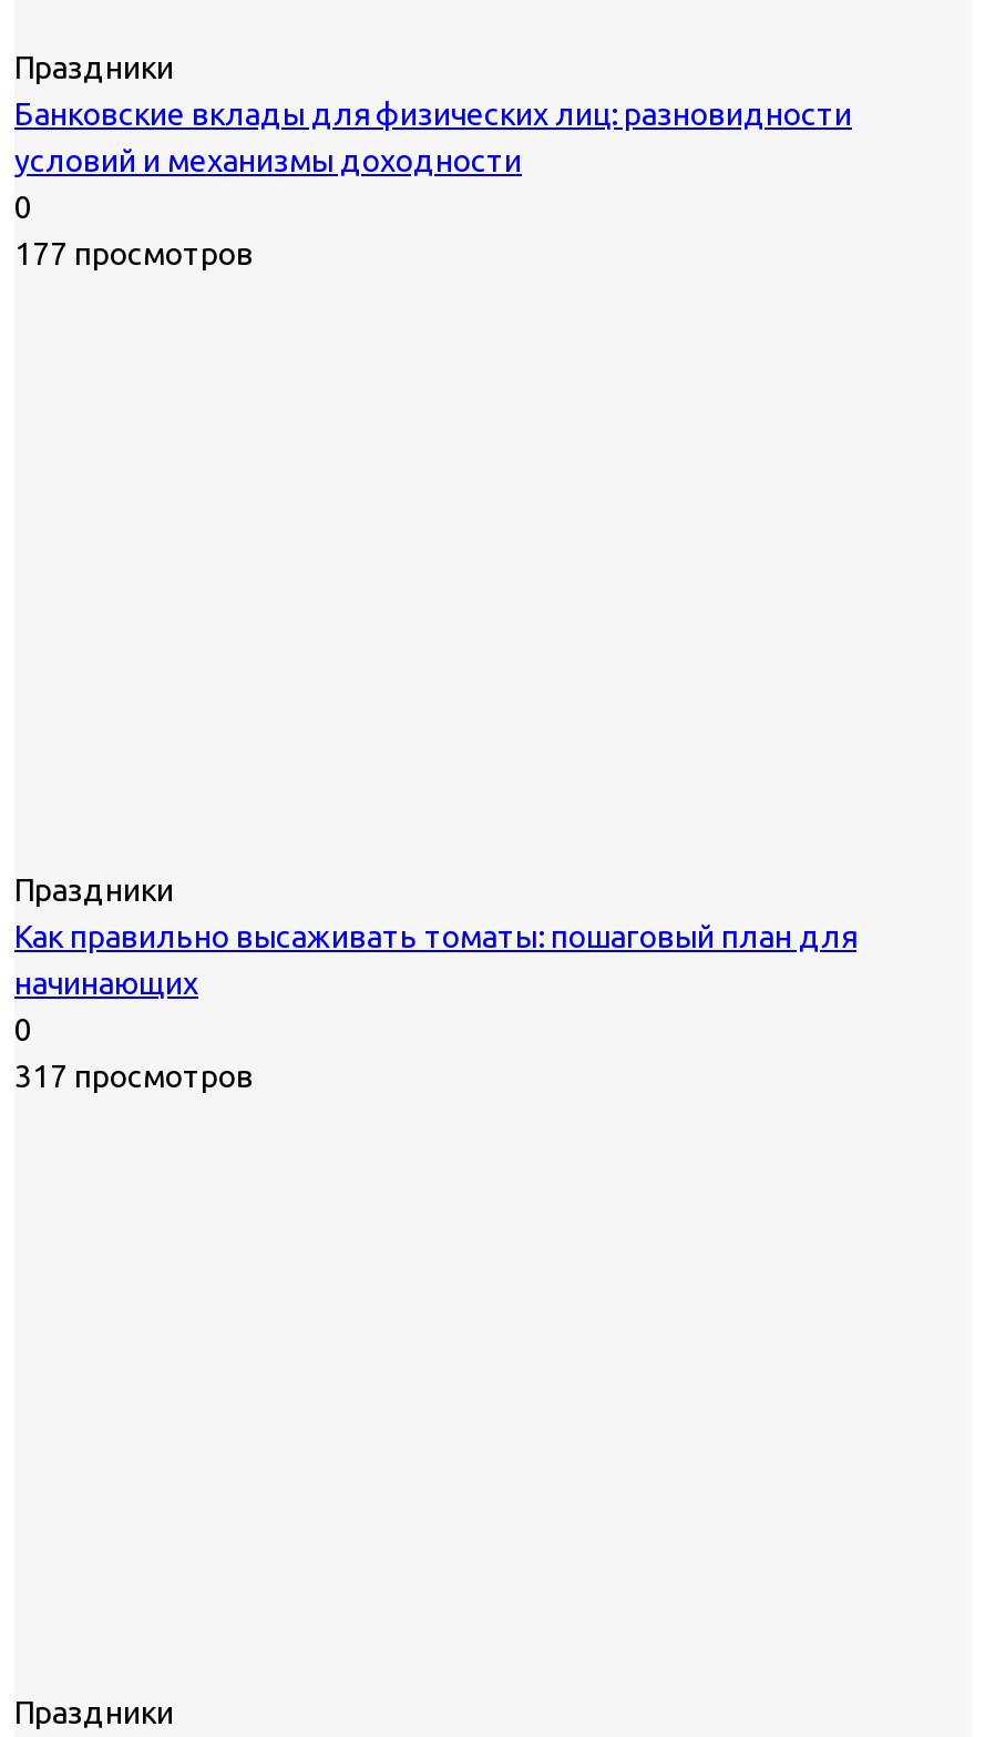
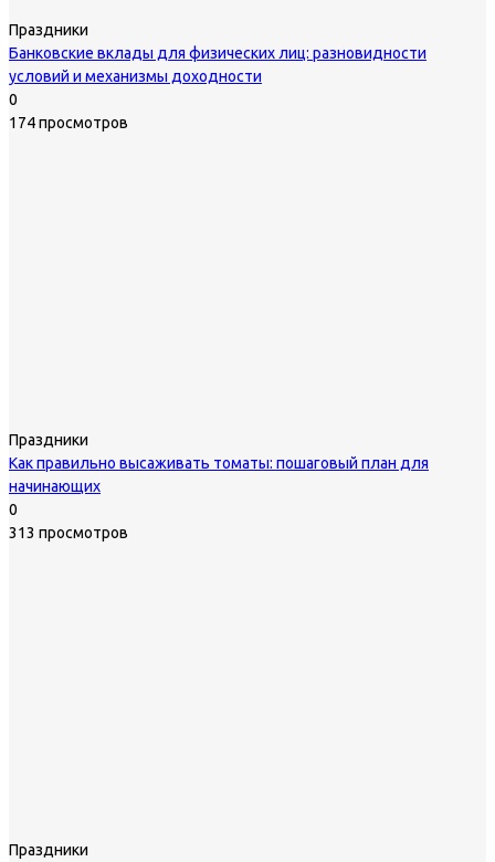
- 177 просмотров
+ 174 просмотров

- 317 просмотров
+ 313 просмотров
